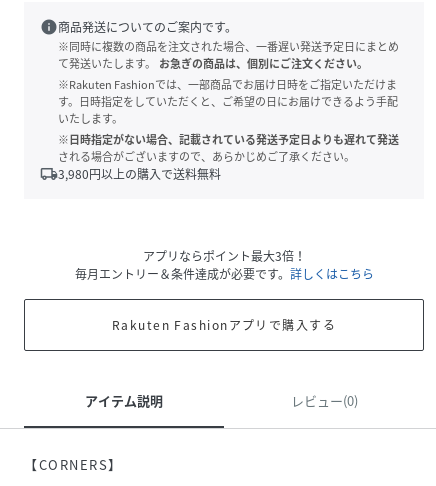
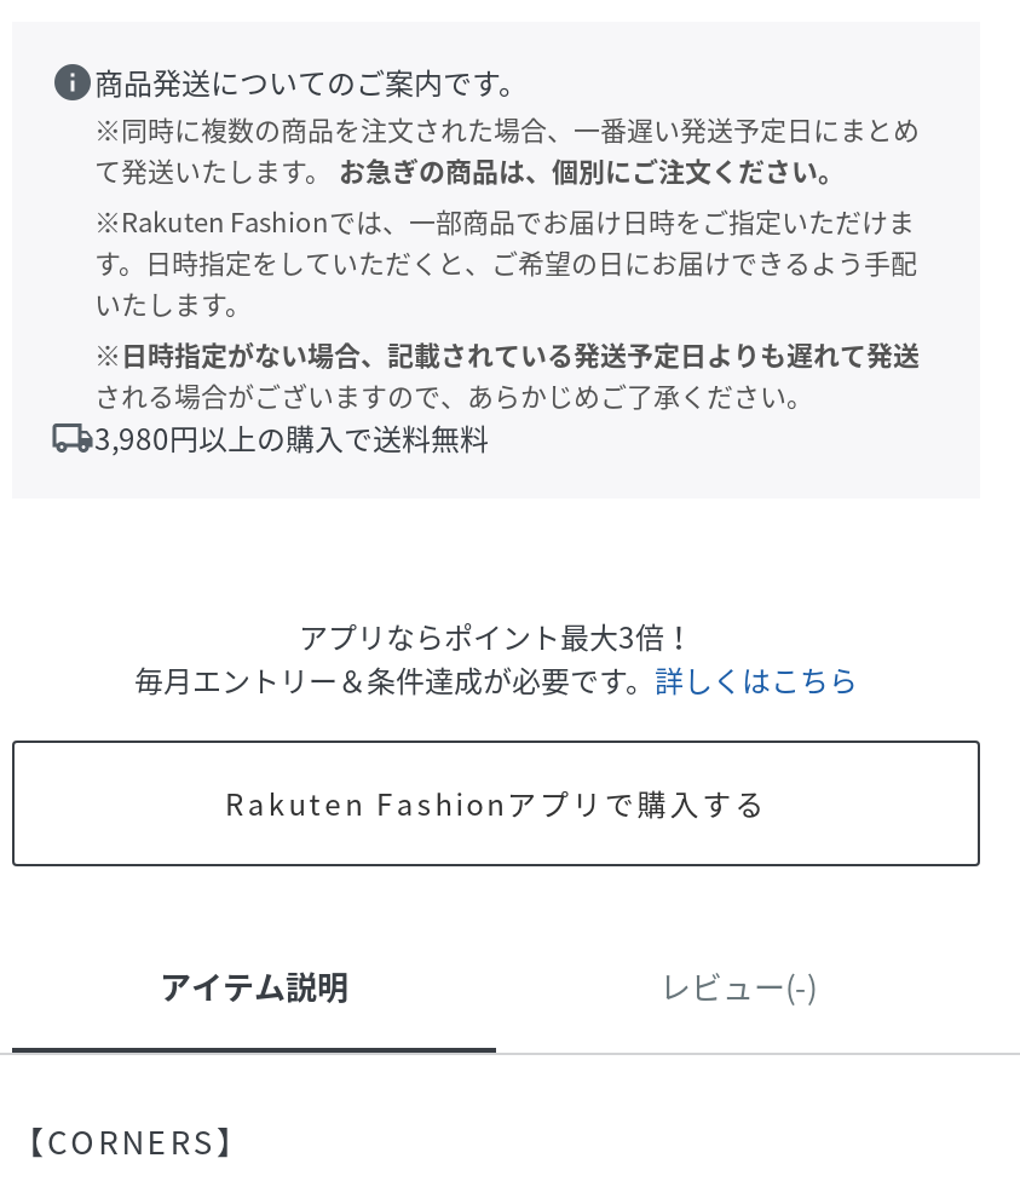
- レビュー(0)
+ レビュー(-)
